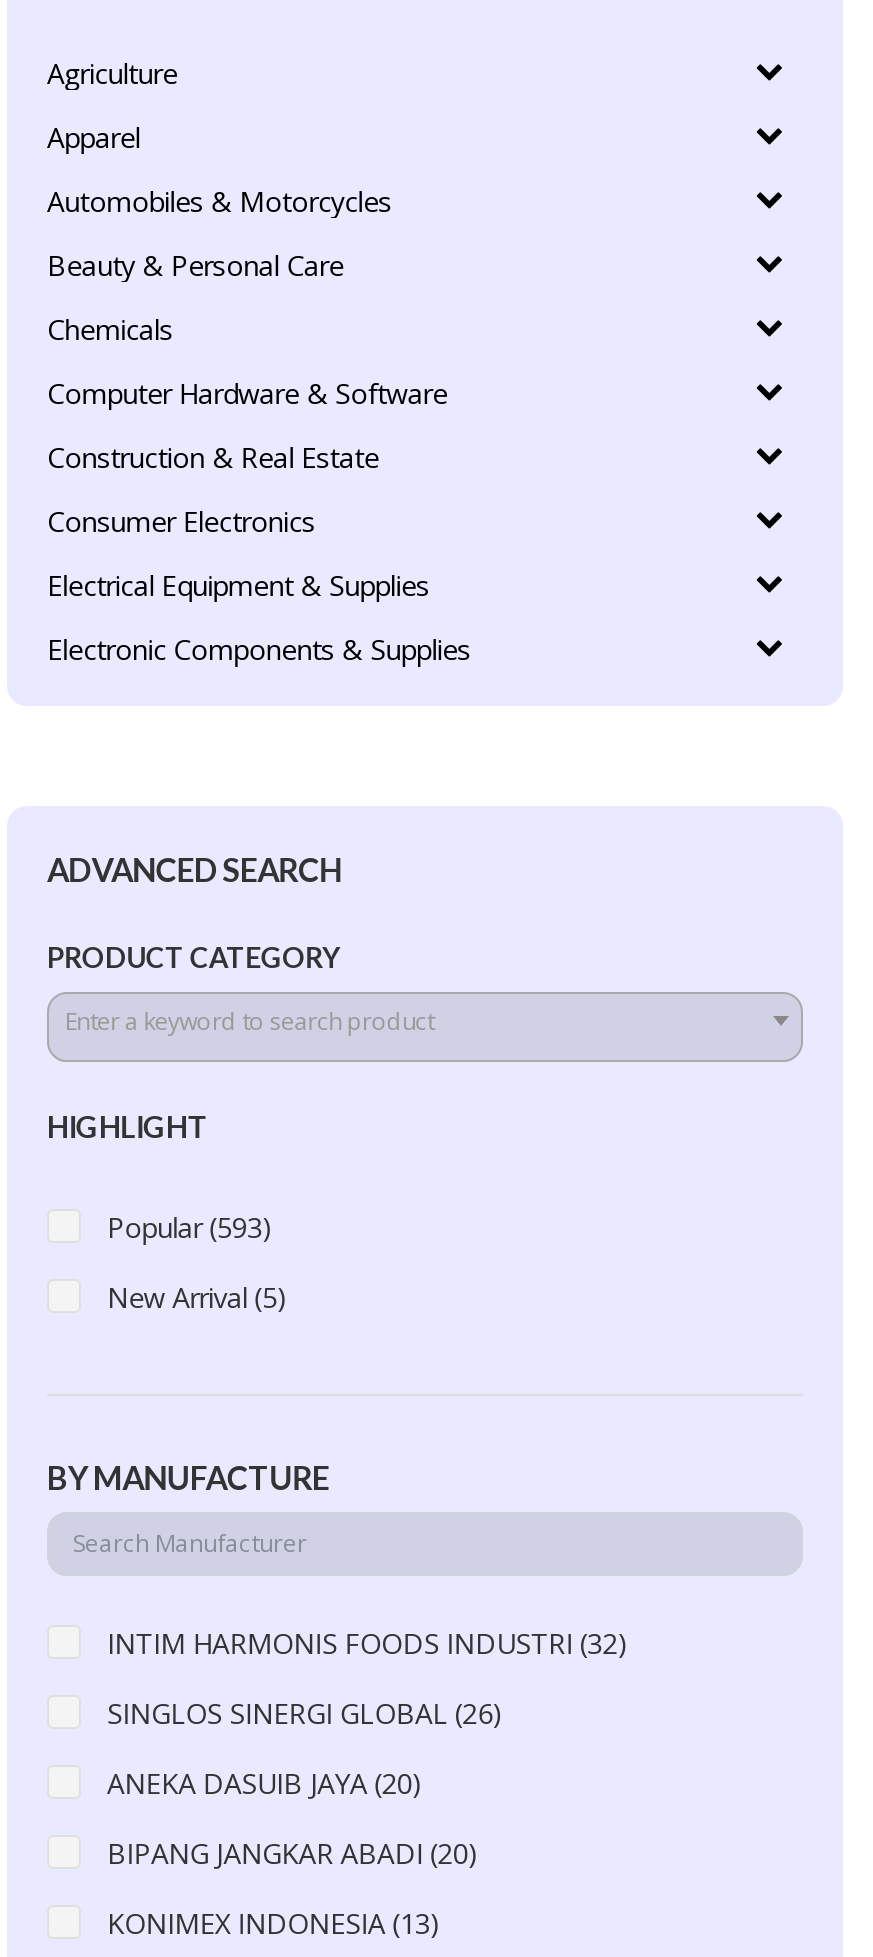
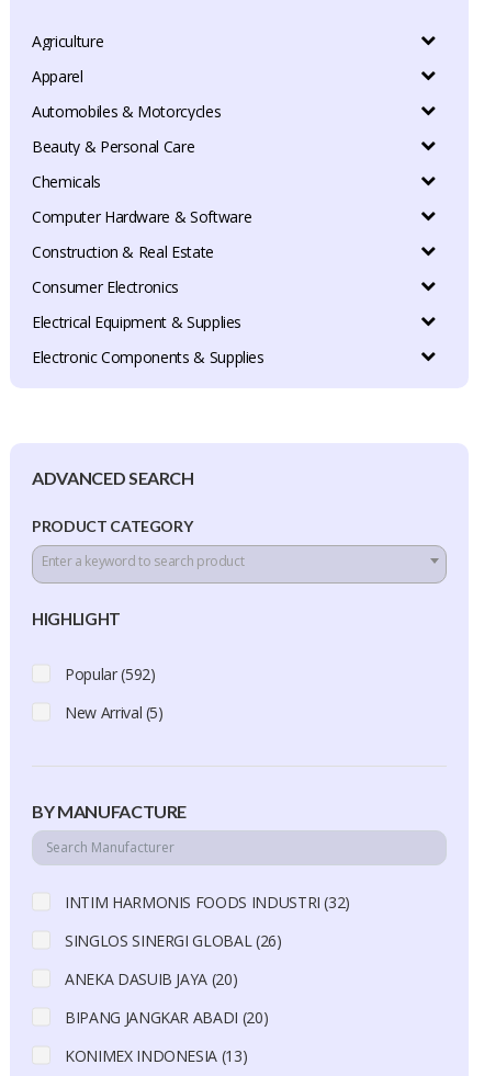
- Popular (593)
+ Popular (592)
